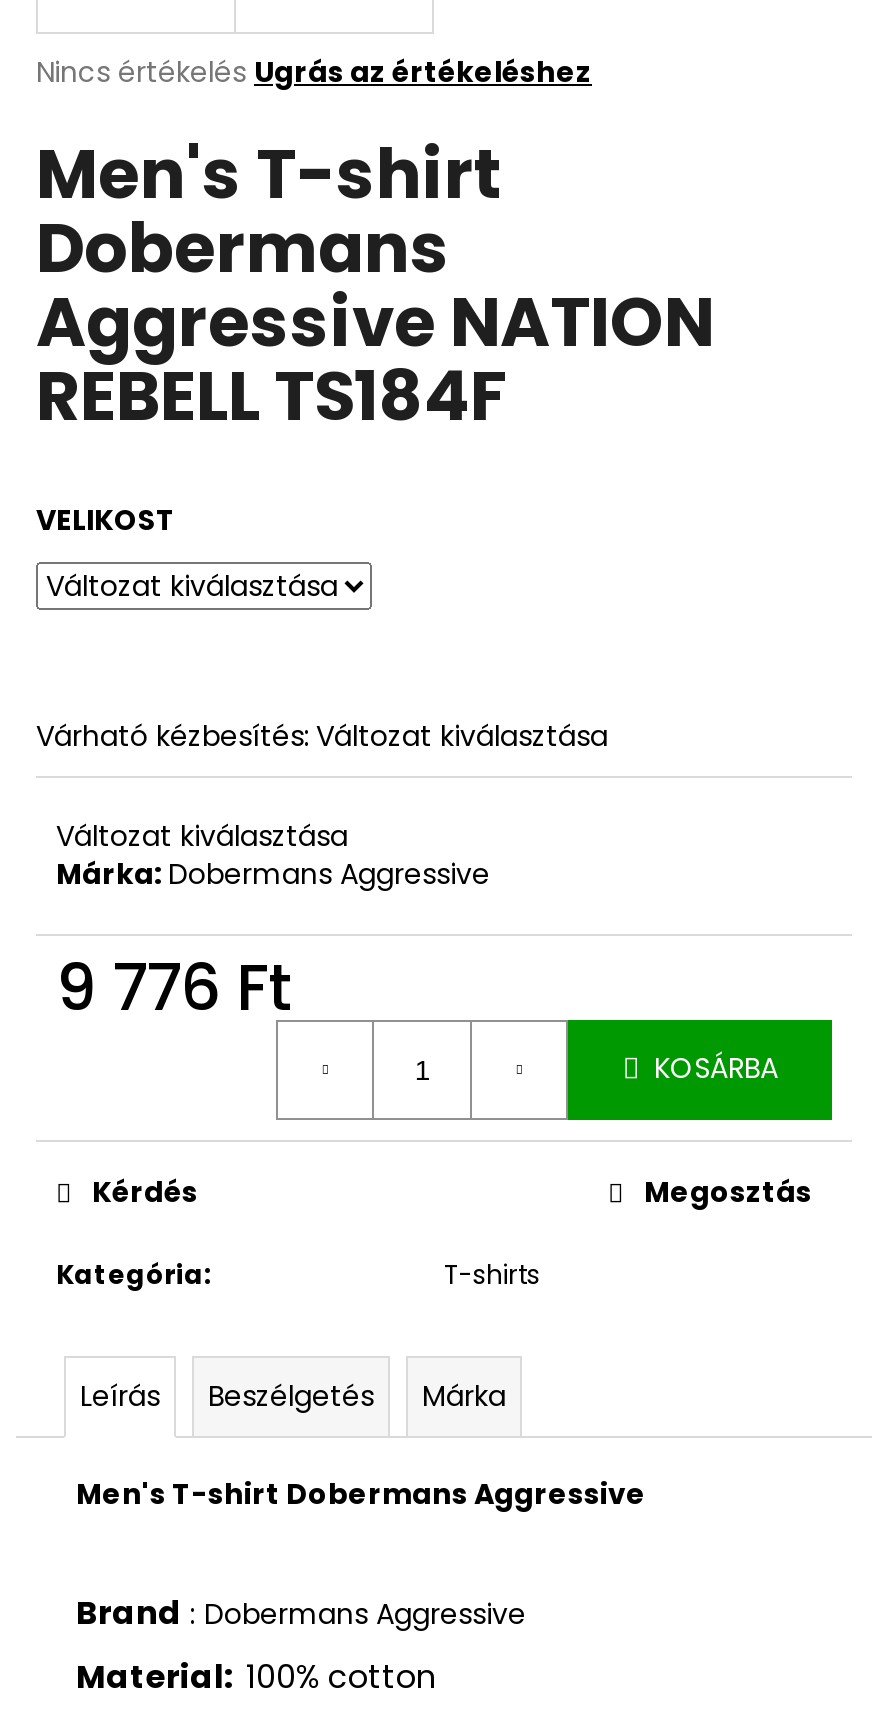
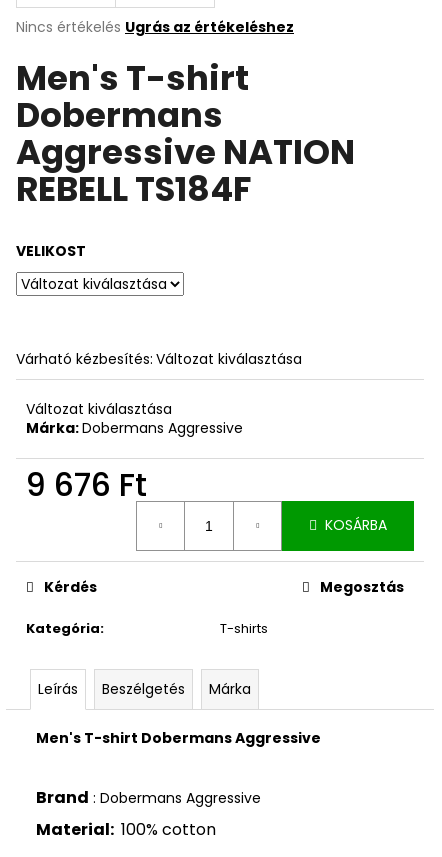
- 9 776 Ft
+ 9 676 Ft
